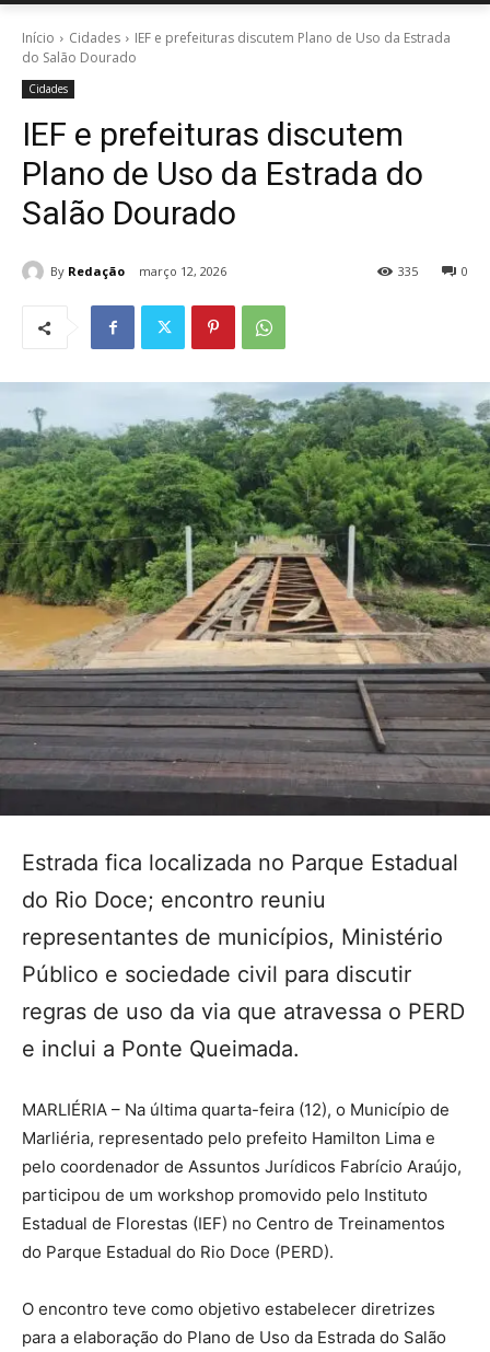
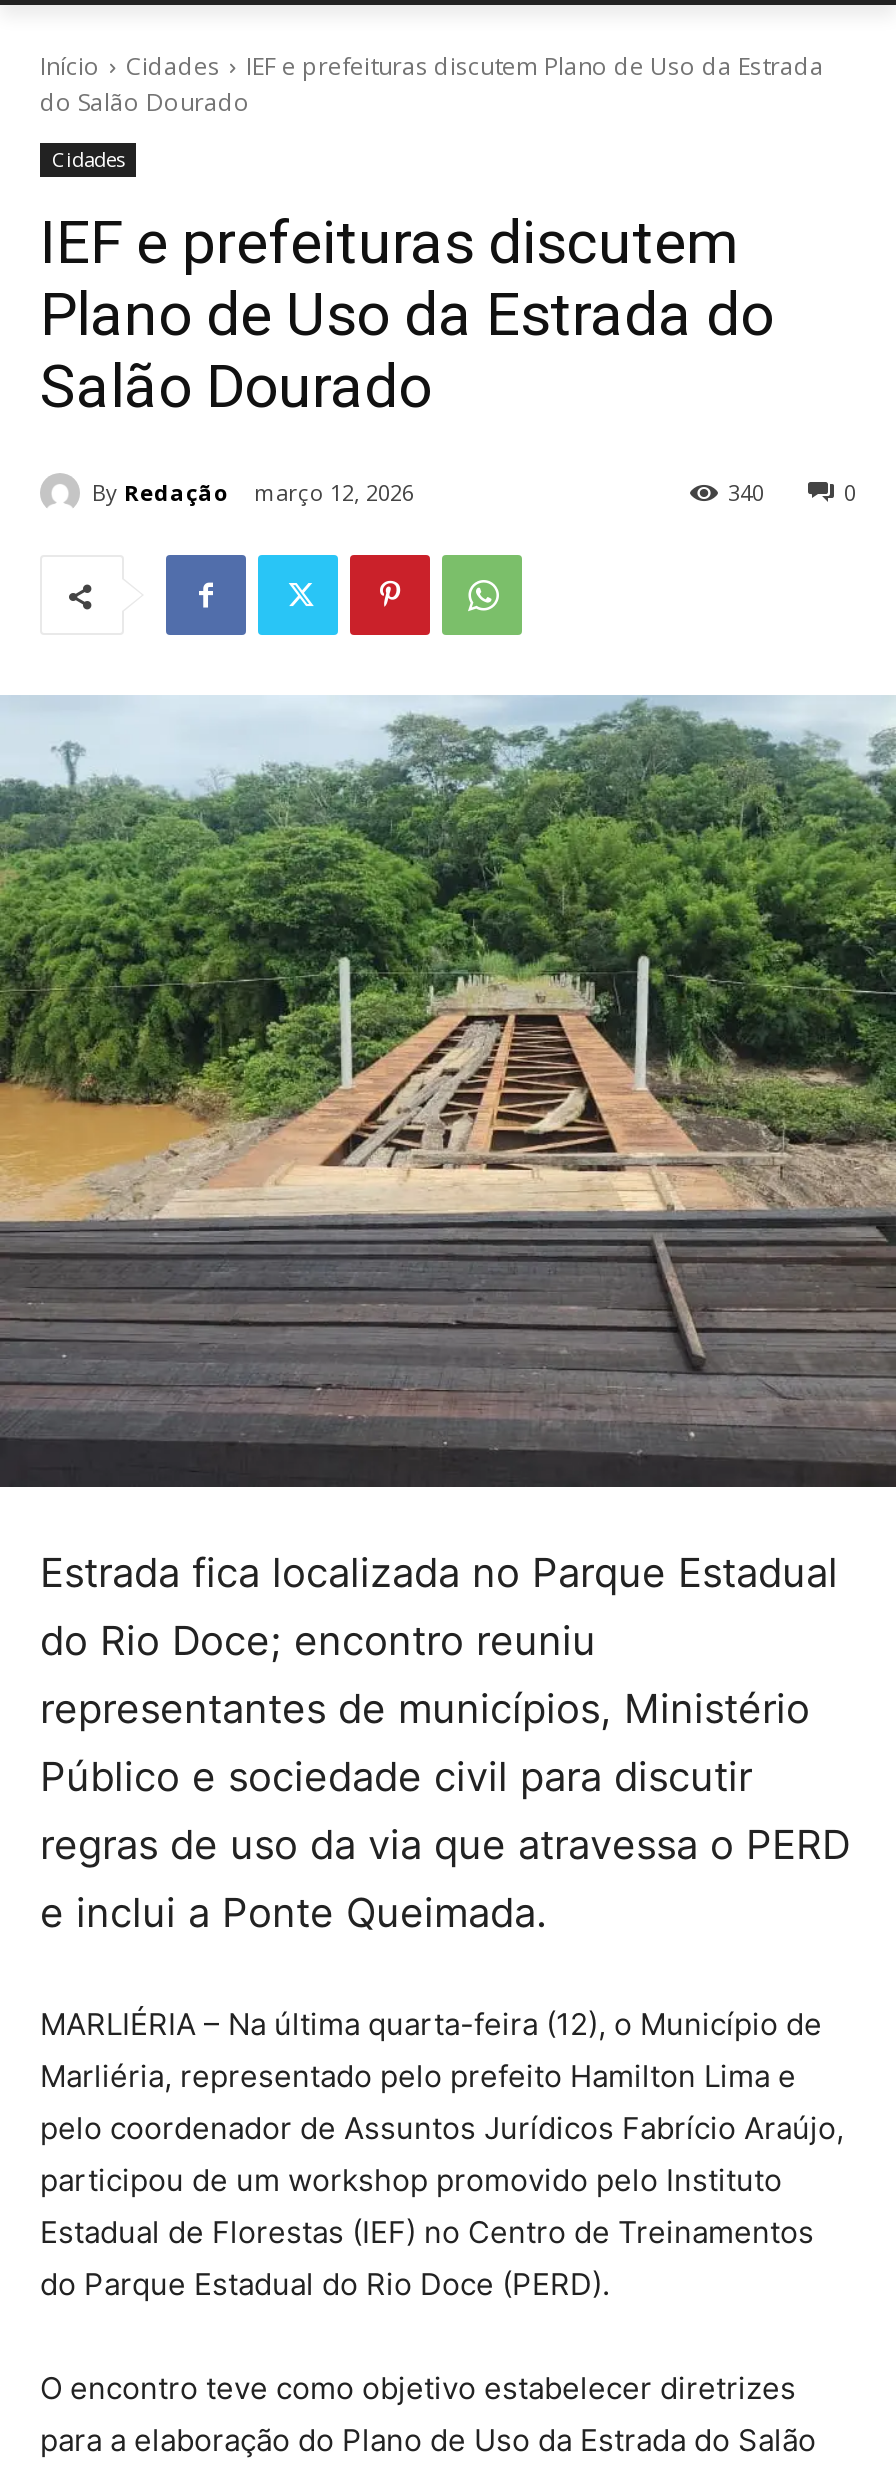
- 335
+ 340
